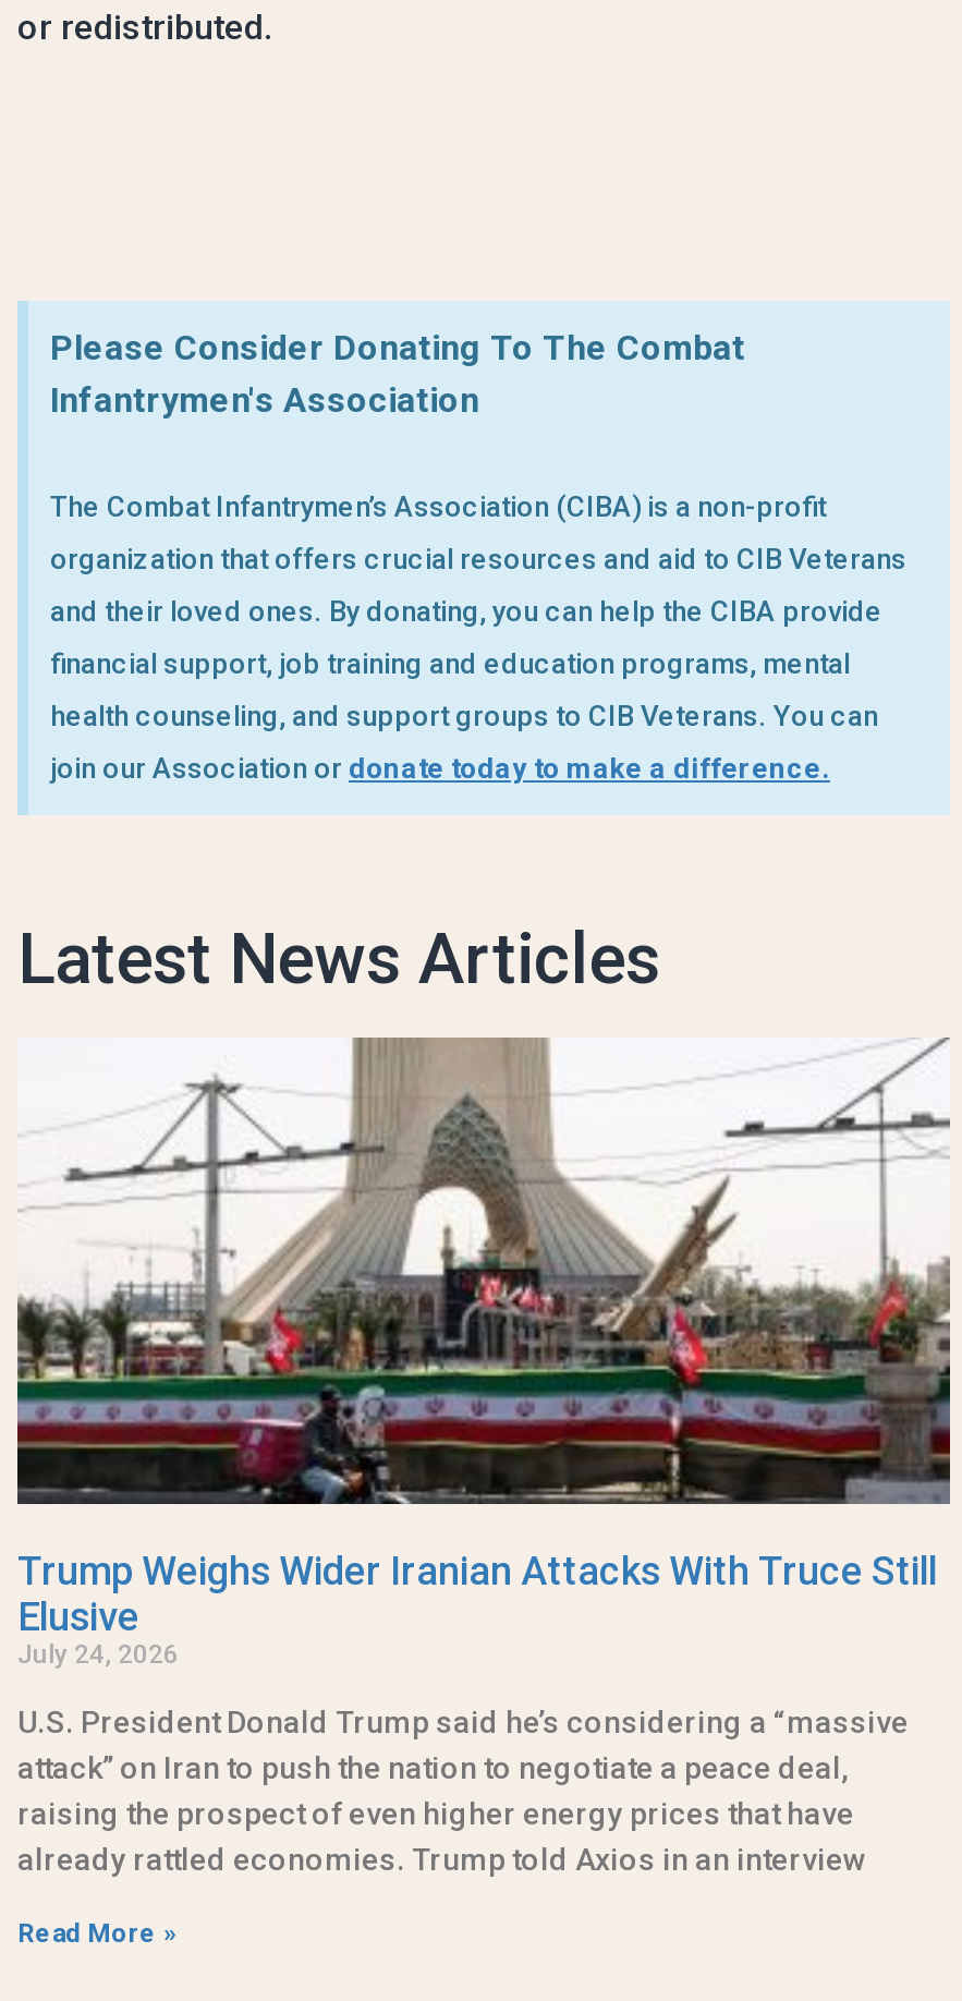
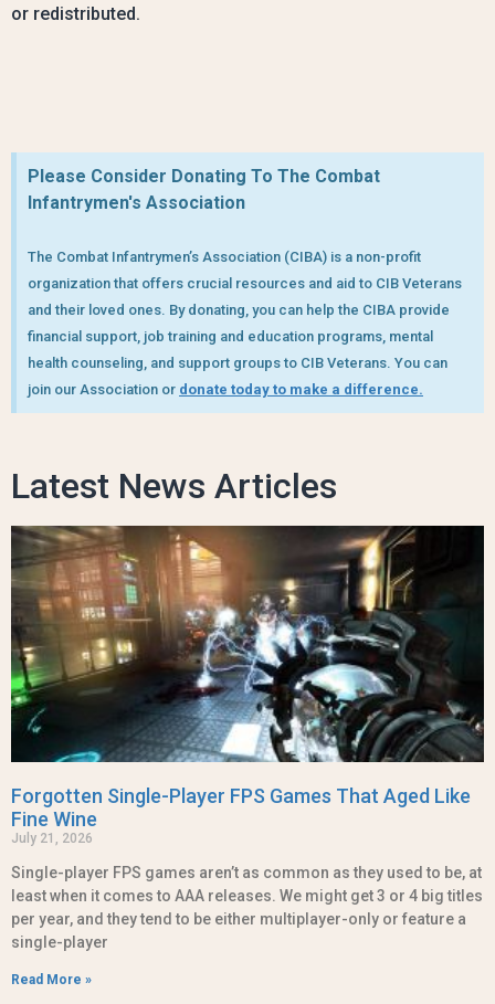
- [image]
- Trump Weighs Wider Iranian Attacks With Truce Still
- Elusive
- July 24, 2026
+ [image]
+ Forgotten Single-Player FPS Games That Aged Like
+ Fine Wine
+ July 21, 2026

- U.S. President Donald Trump said he’s considering a “massive
- attack” on Iran to push the nation to negotiate a peace deal,
- raising the prospect of even higher energy prices that have
- already rattled economies. Trump told Axios in an interview
+ Single-player FPS games aren’t as common as they used to be, at
+ least when it comes to AAA releases. We might get 3 or 4 big titles
+ per year, and they tend to be either multiplayer-only or feature a
+ single-player
